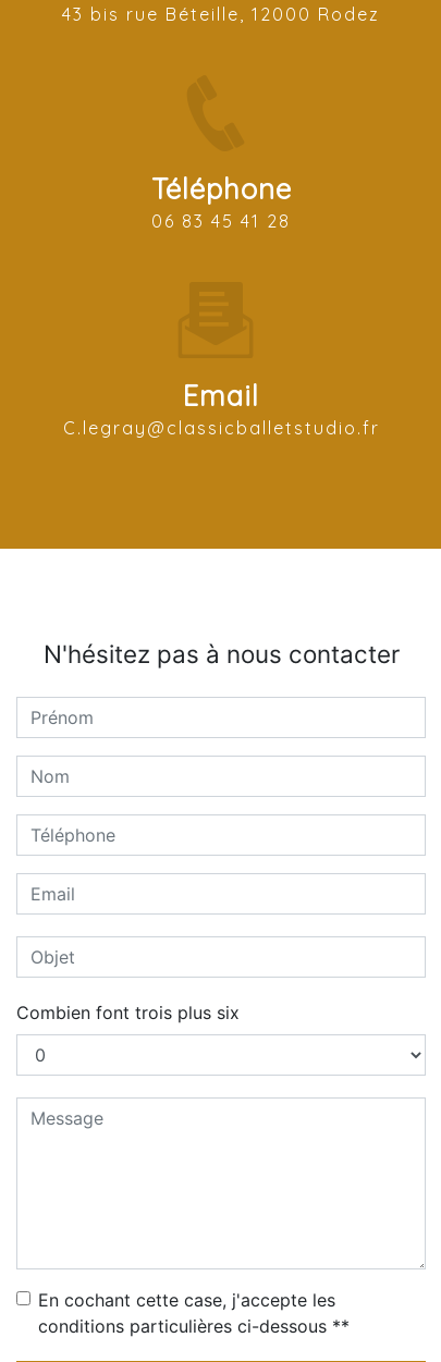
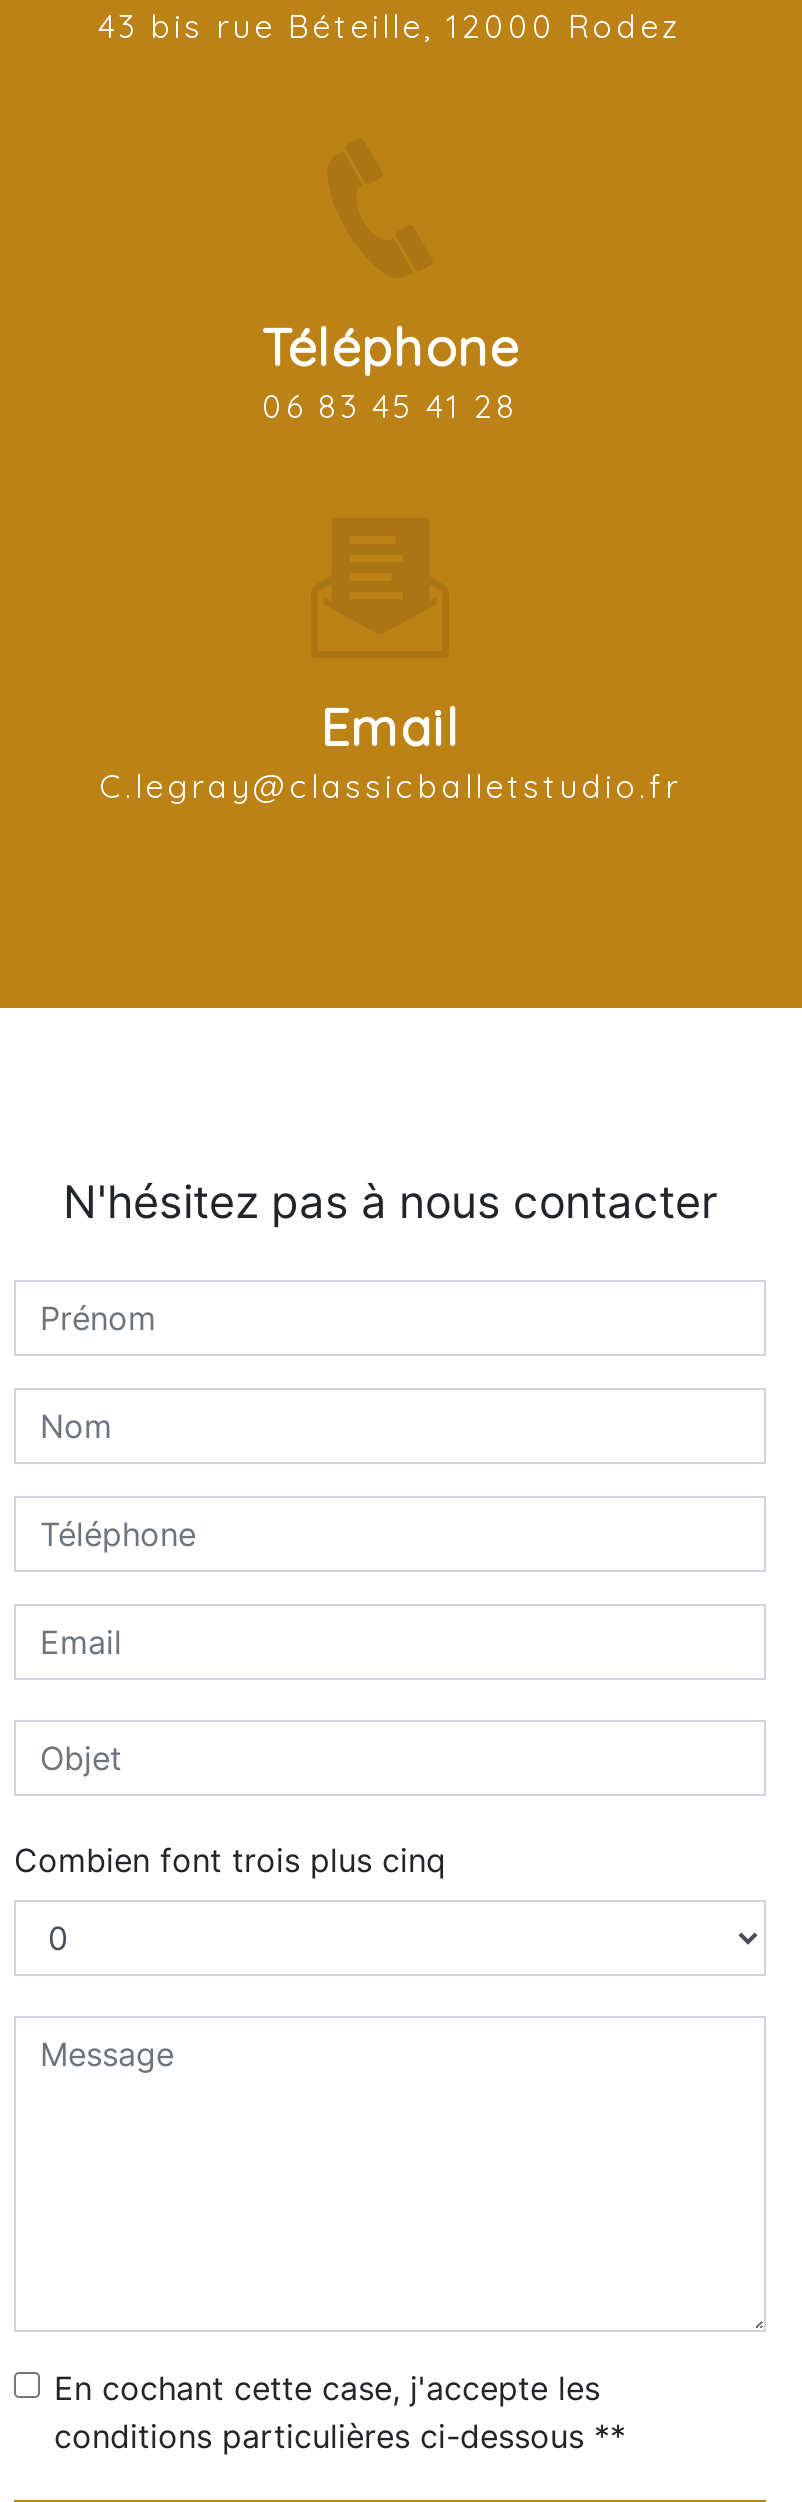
- Combien font trois plus six
+ Combien font trois plus cinq
